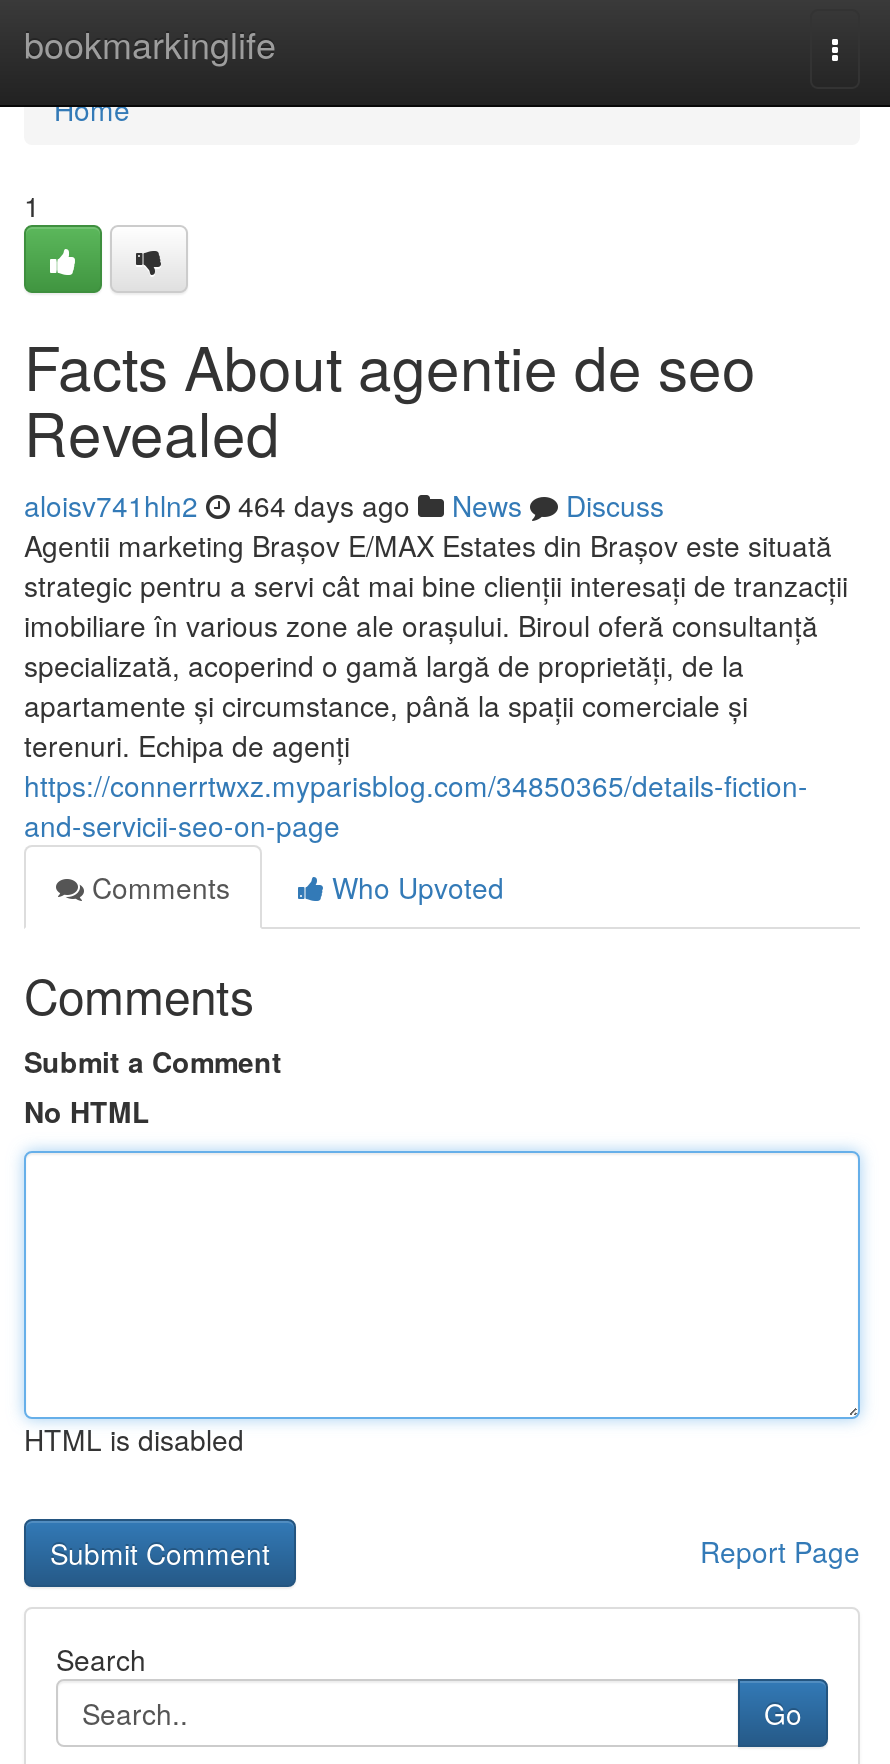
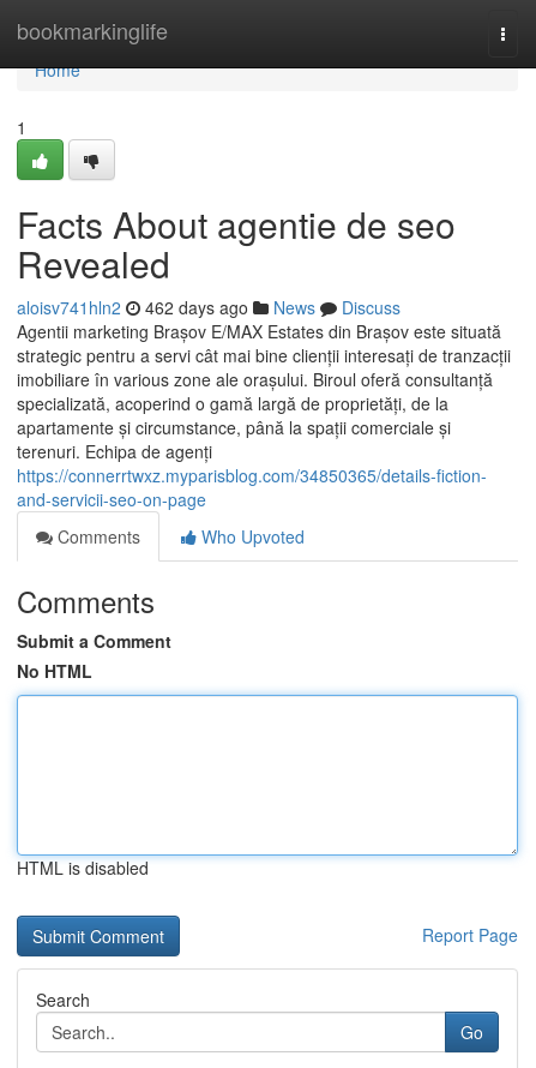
- aloisv741hln2 464 days ago News Discuss
+ aloisv741hln2 462 days ago News Discuss
